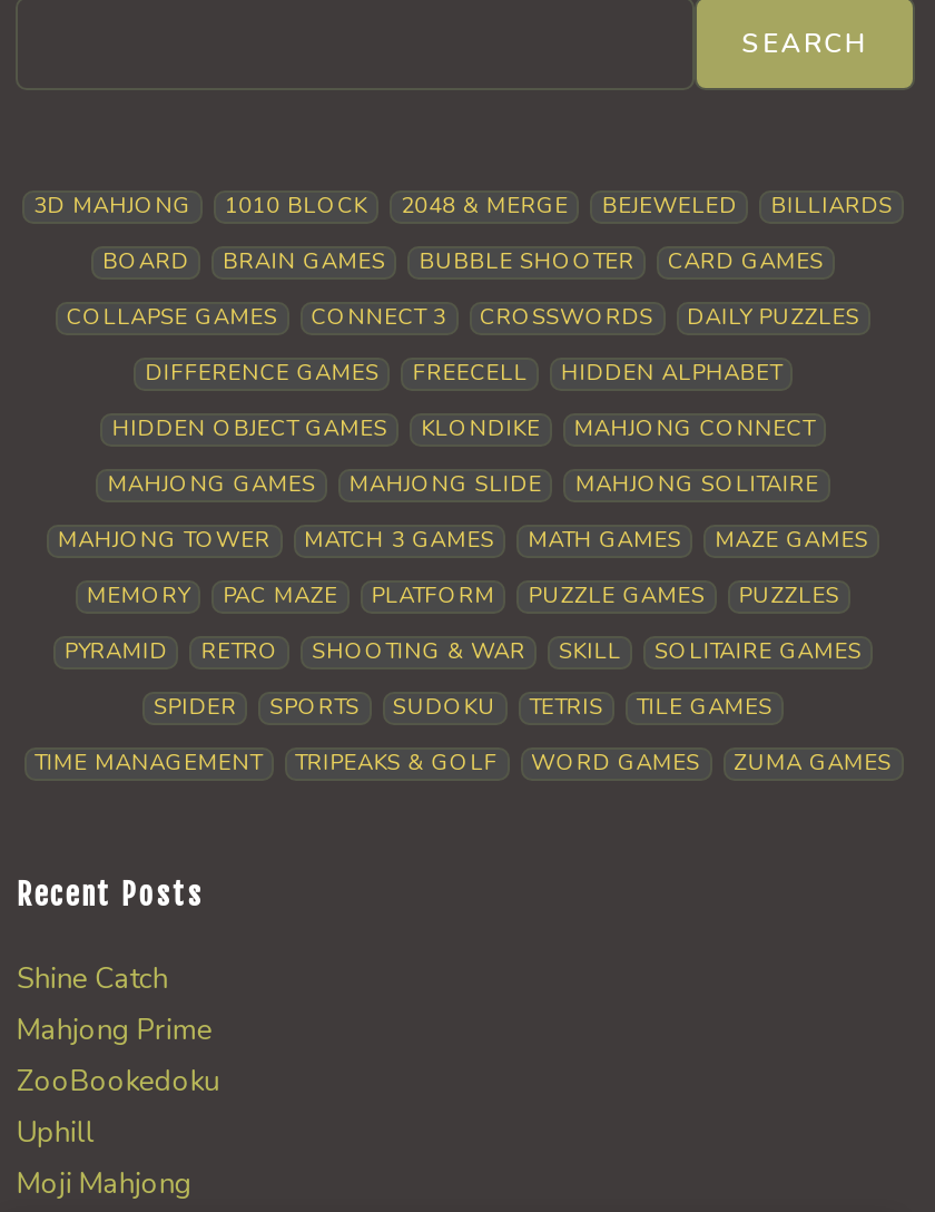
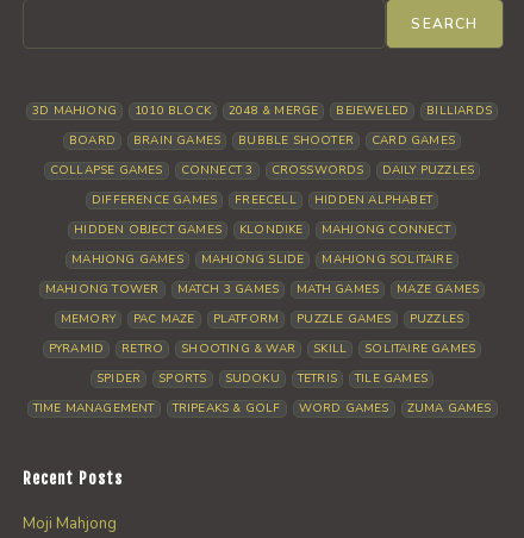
- Shine Catch
- Mahjong Prime
- ZooBookedoku
- Uphill
